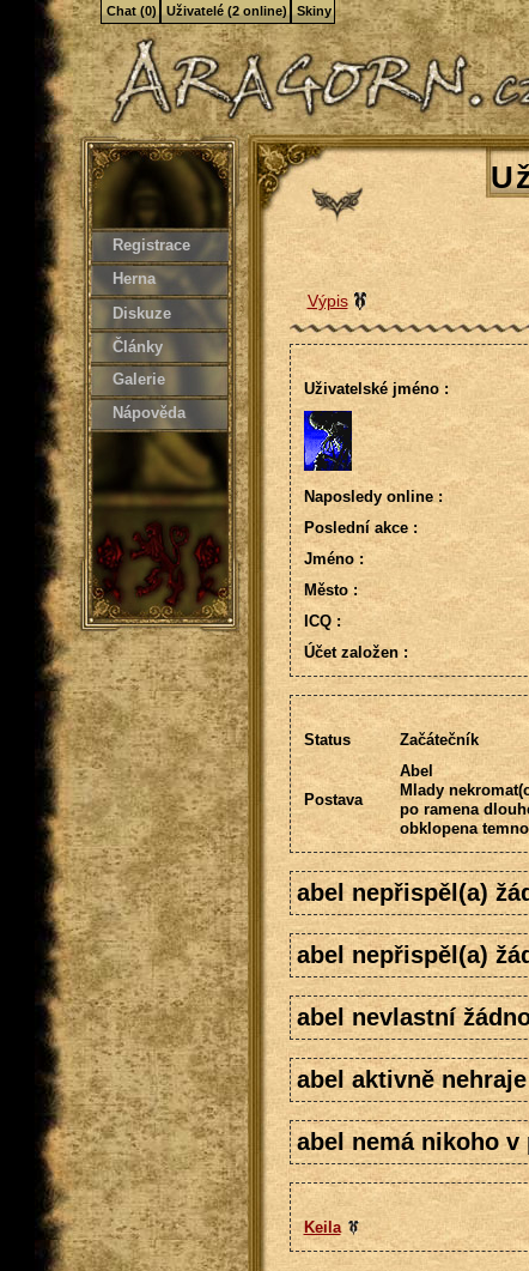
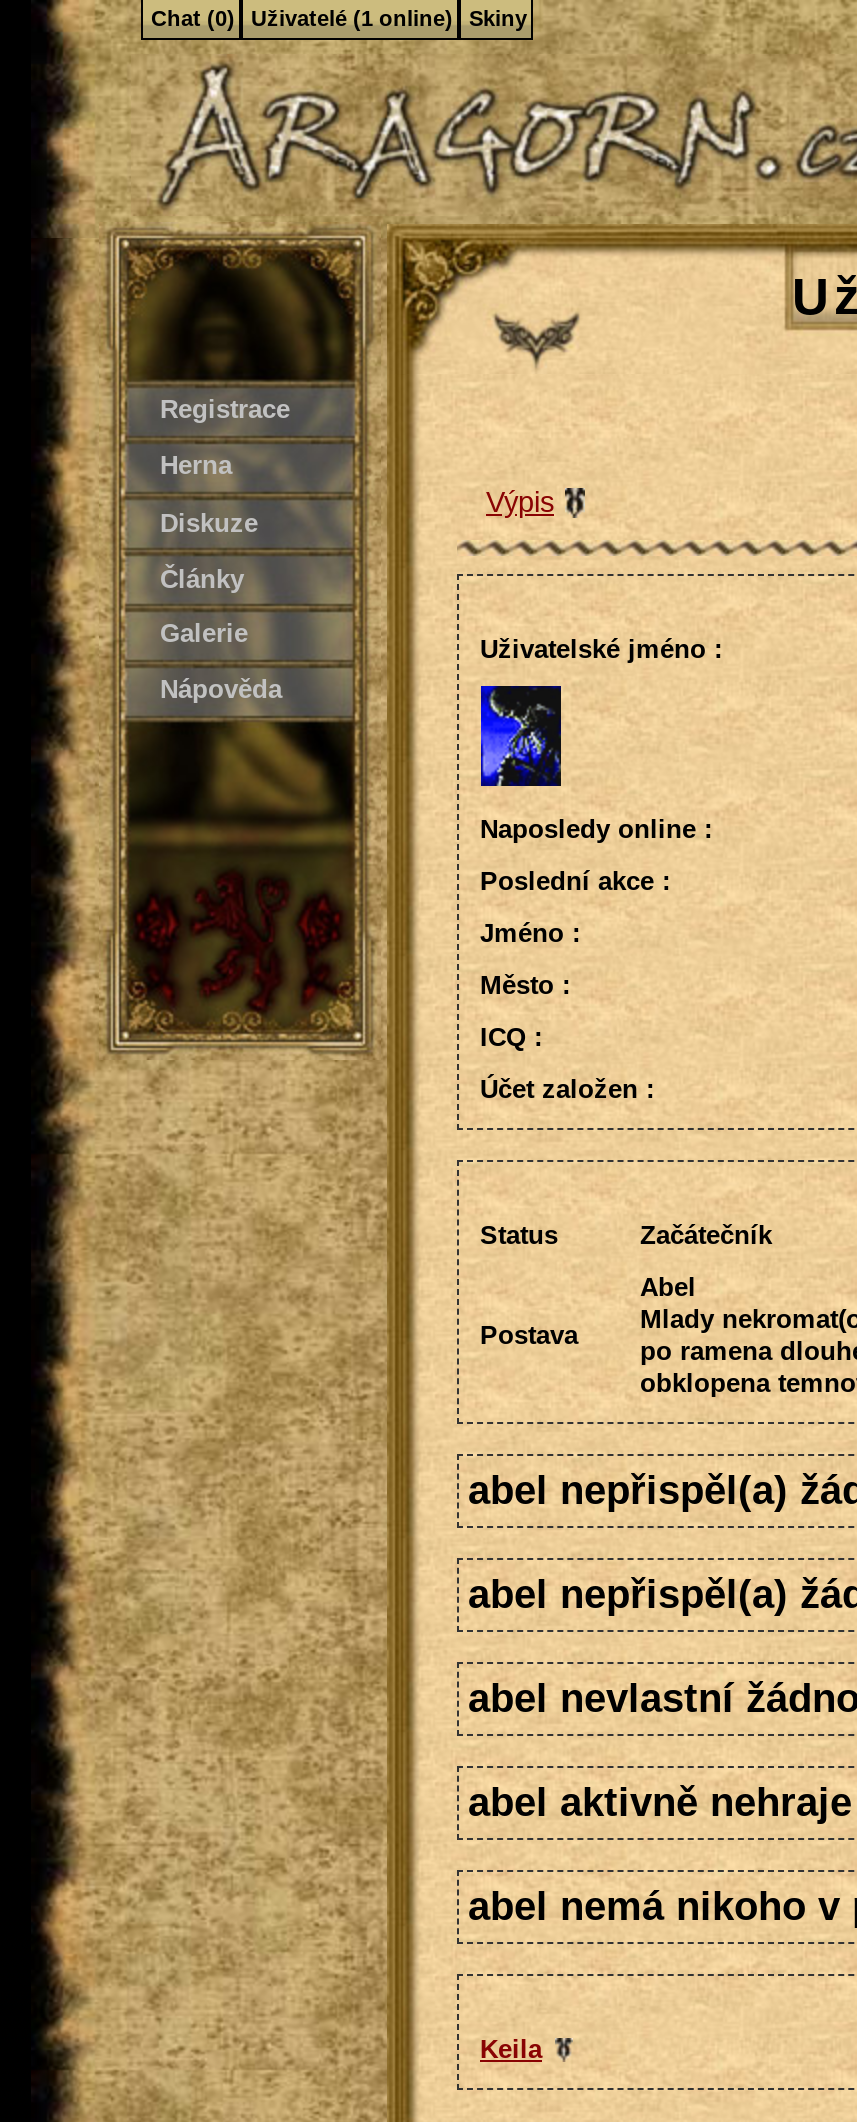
- Uživatelé (2 online)
+ Uživatelé (1 online)
